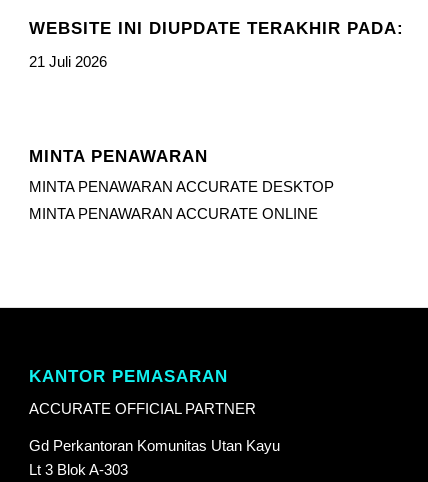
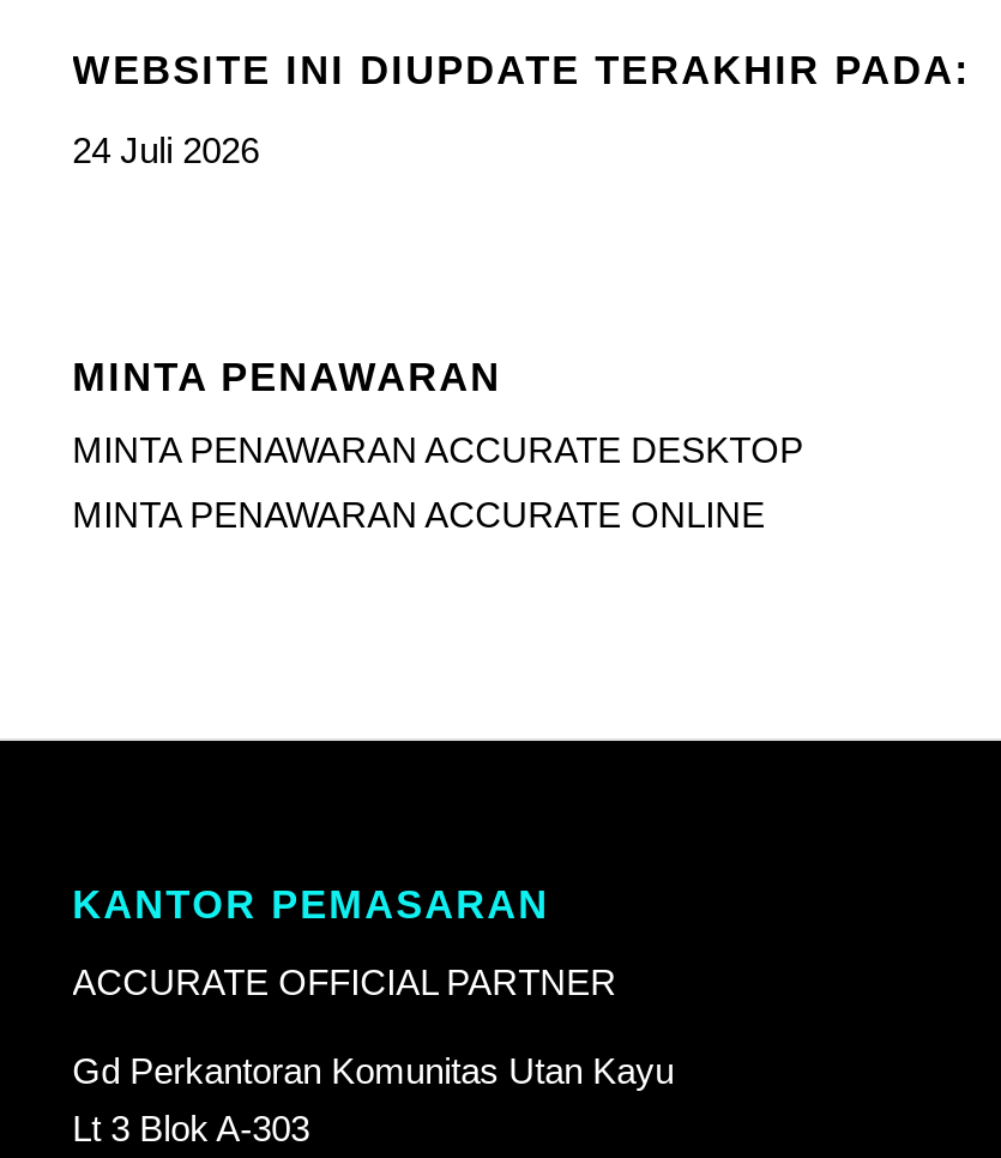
- 21 Juli 2026
+ 24 Juli 2026
